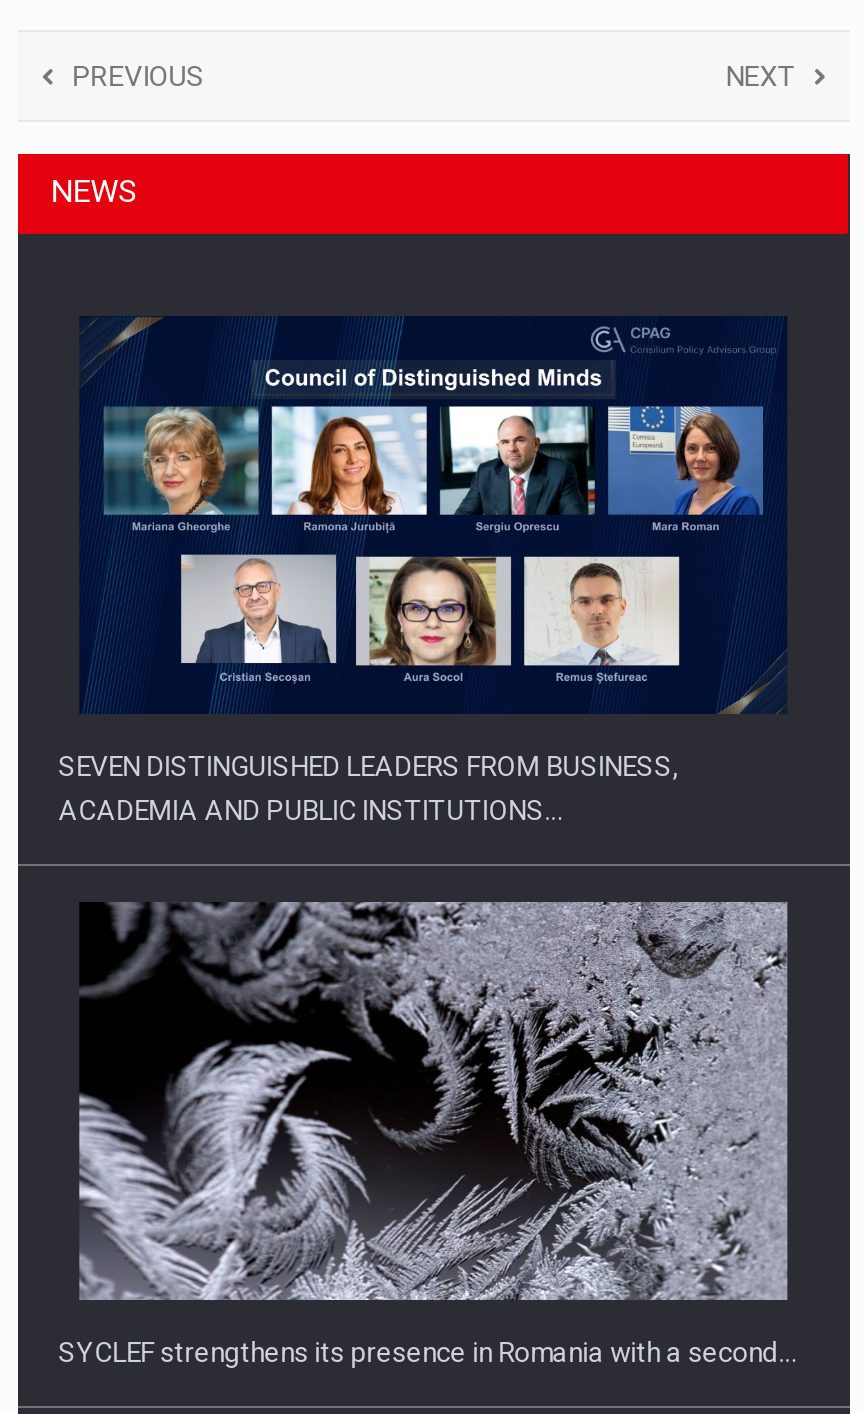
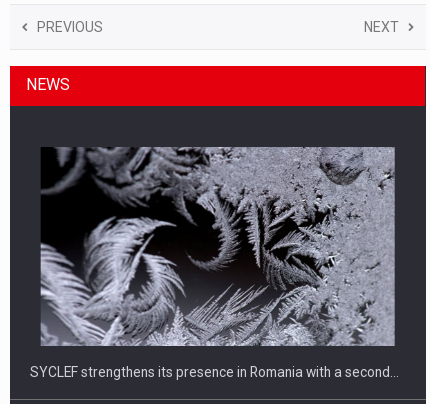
- [image]
- SEVEN DISTINGUISHED LEADERS FROM BUSINESS,
- ACADEMIA AND PUBLIC INSTITUTIONS…
